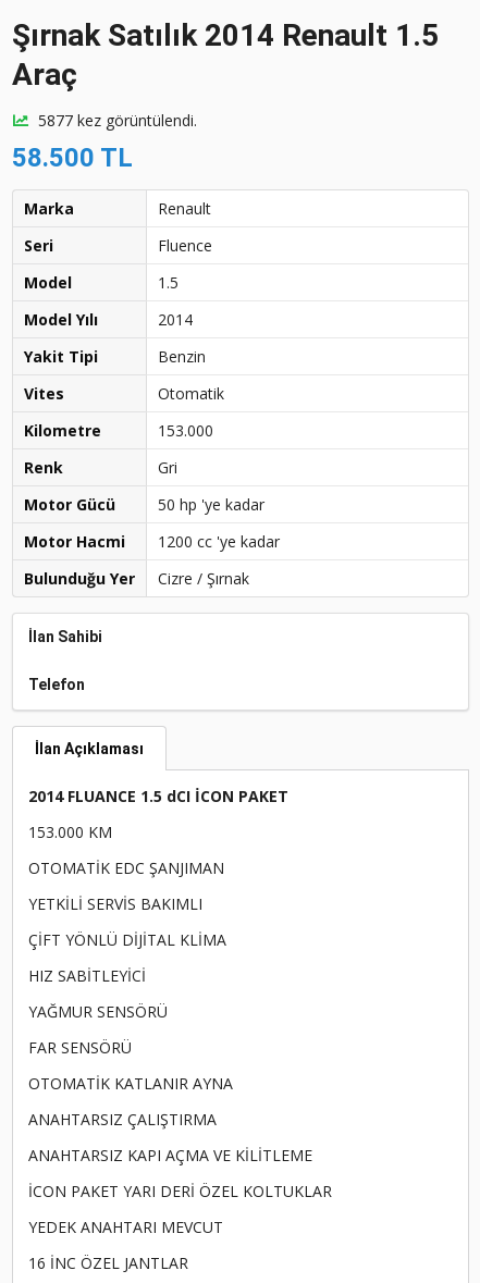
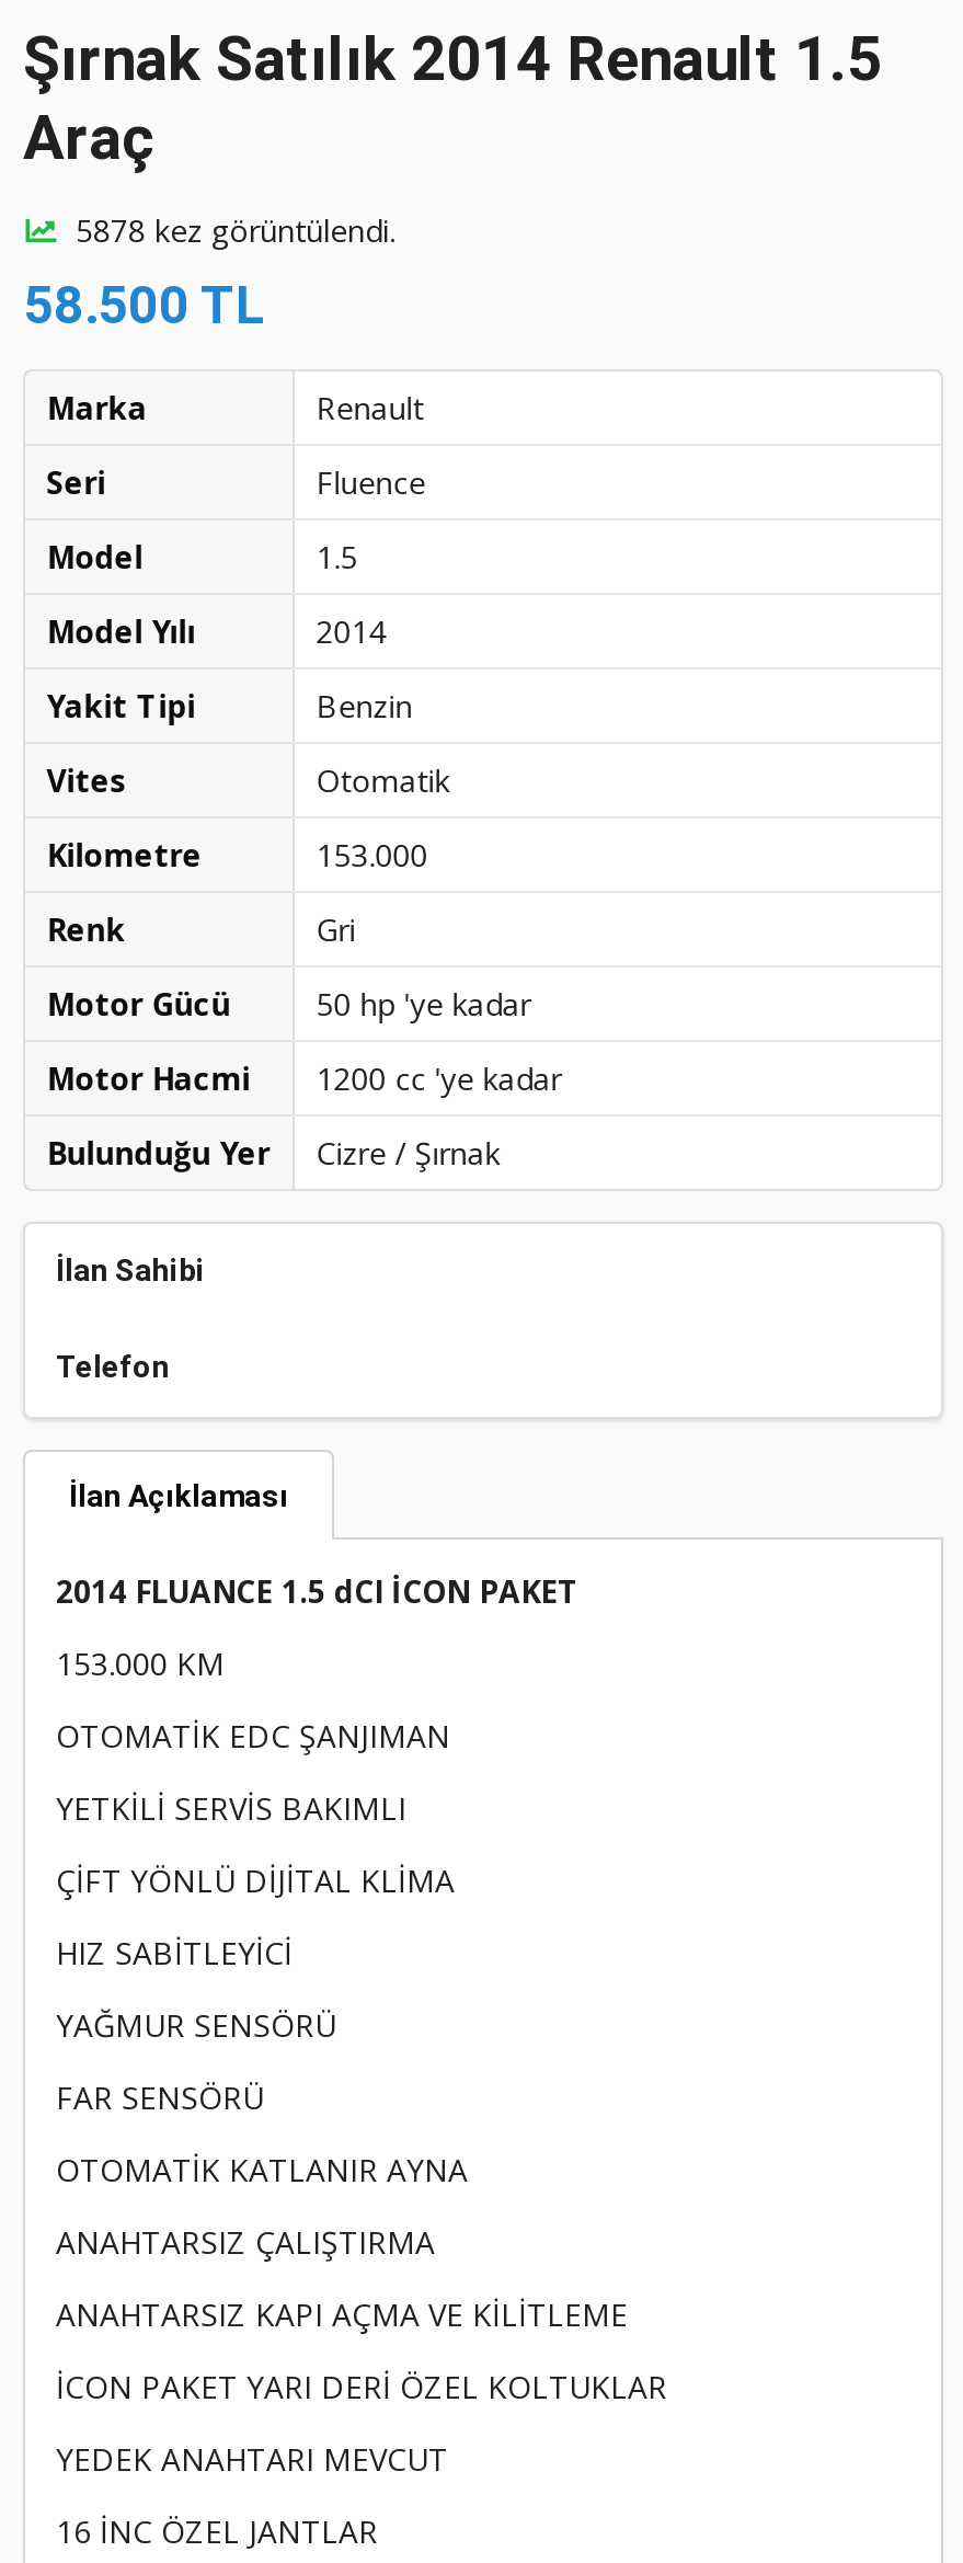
- 5877 kez görüntülendi.
+ 5878 kez görüntülendi.
